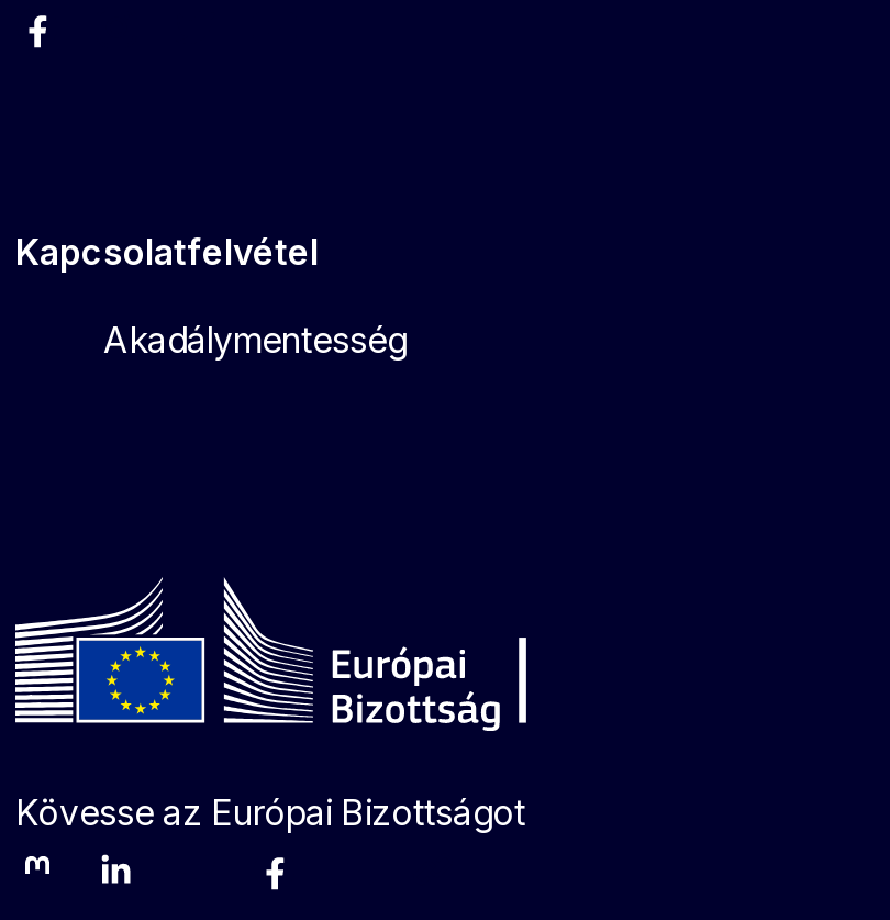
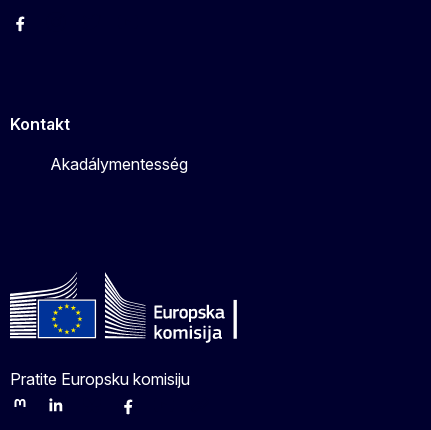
- Kapcsolatfelvétel
+ Kontakt

- [image]
- Kövesse az Európai Bizottságot
+ [image]
+ Pratite Europsku komisiju
